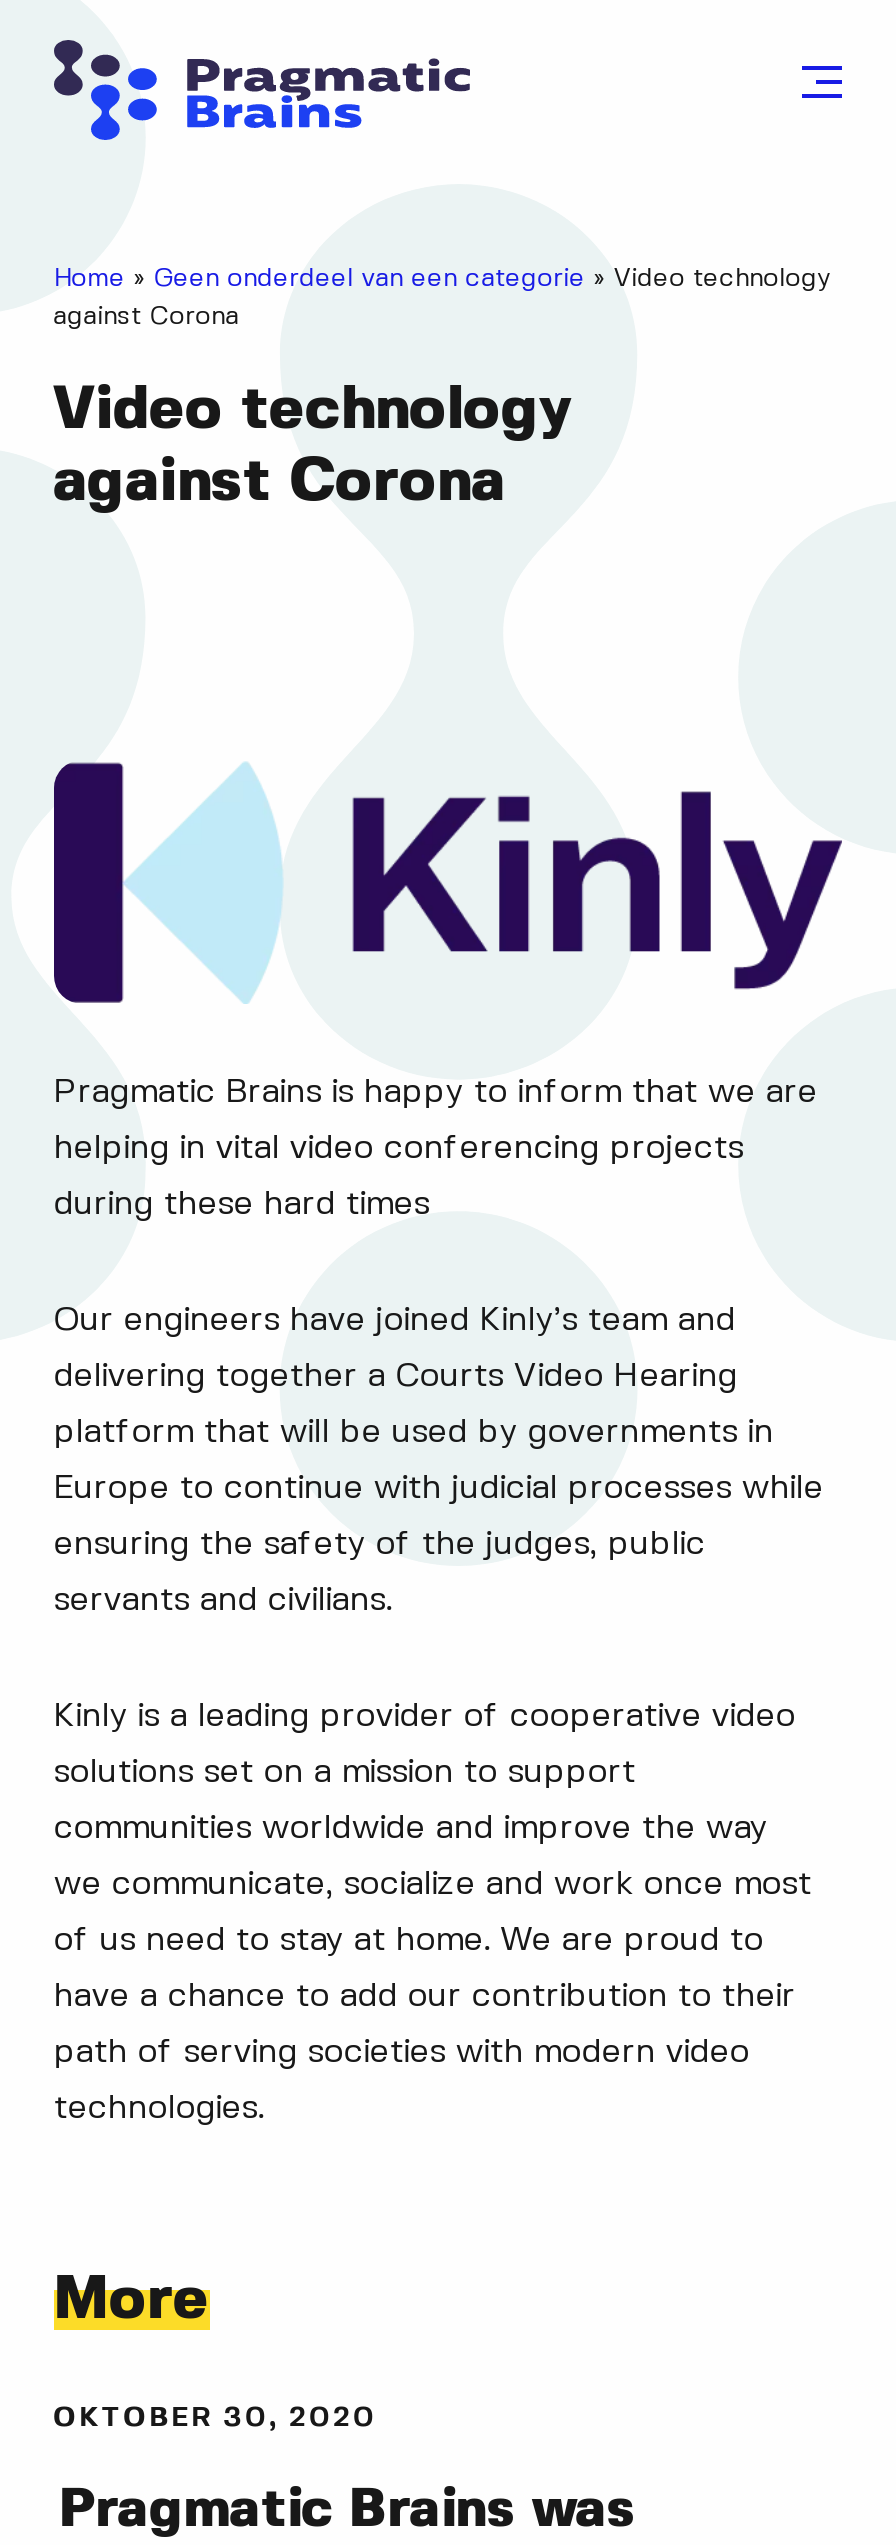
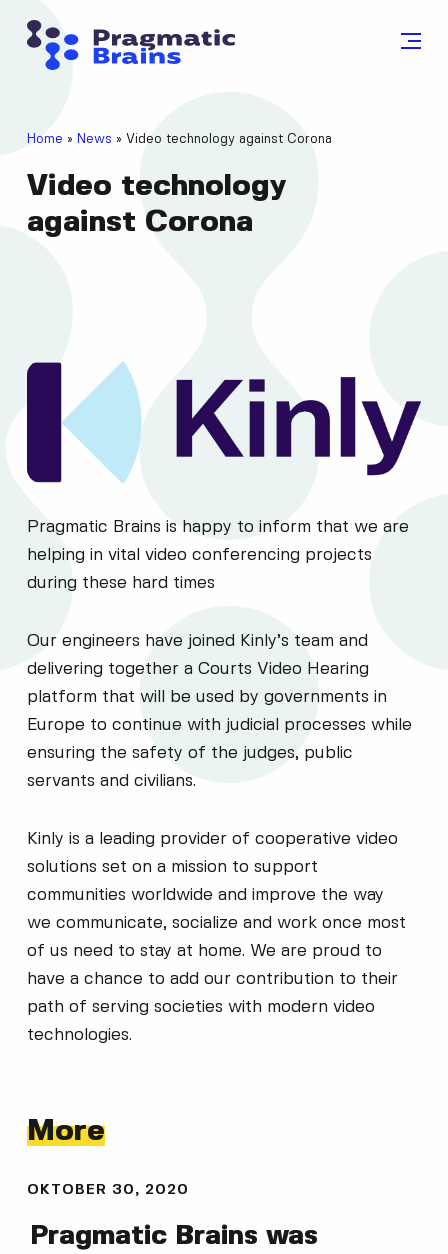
- Home» Geen onderdeel van een categorie» Video technology
- against Corona
+ Home» News» Video technology against Corona
